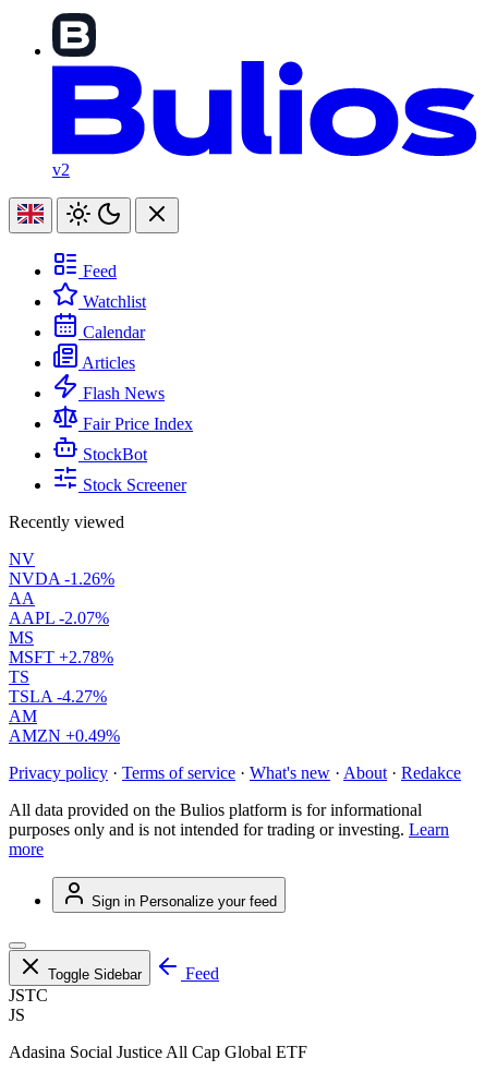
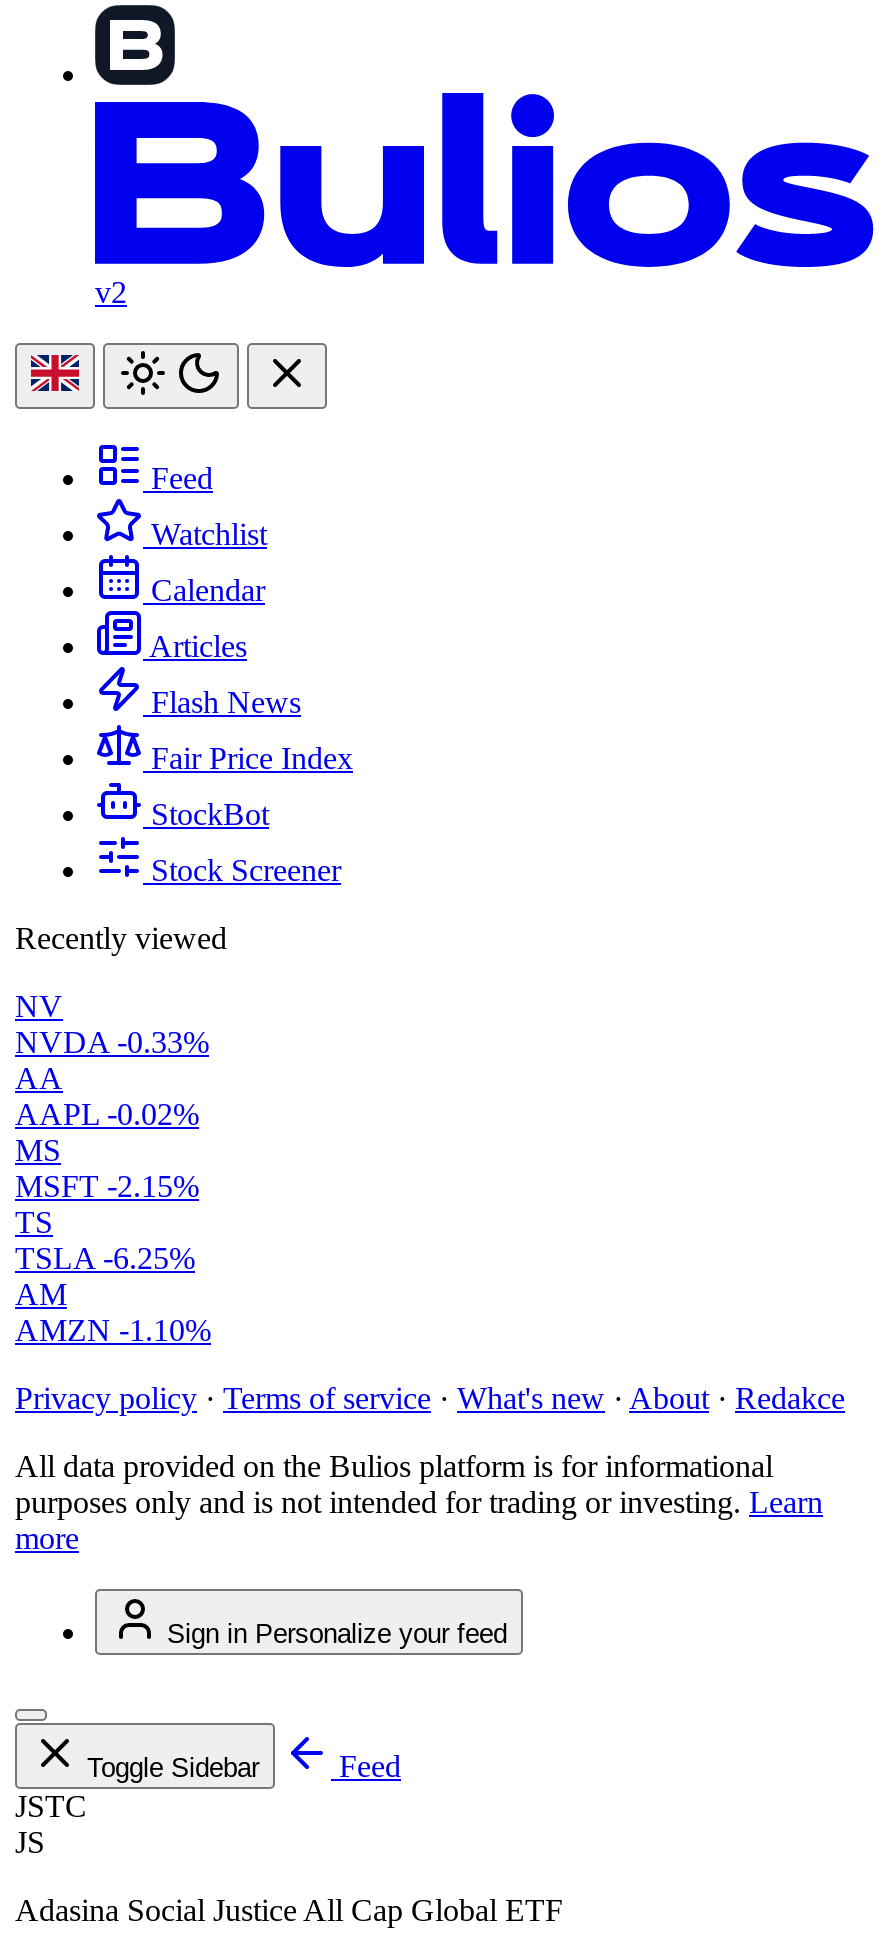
- NVDA -1.26%
+ NVDA -0.33%

- AAPL -2.07%
+ AAPL -0.02%

- MSFT +2.78%
+ MSFT -2.15%

- TSLA -4.27%
+ TSLA -6.25%

- AMZN +0.49%
+ AMZN -1.10%
